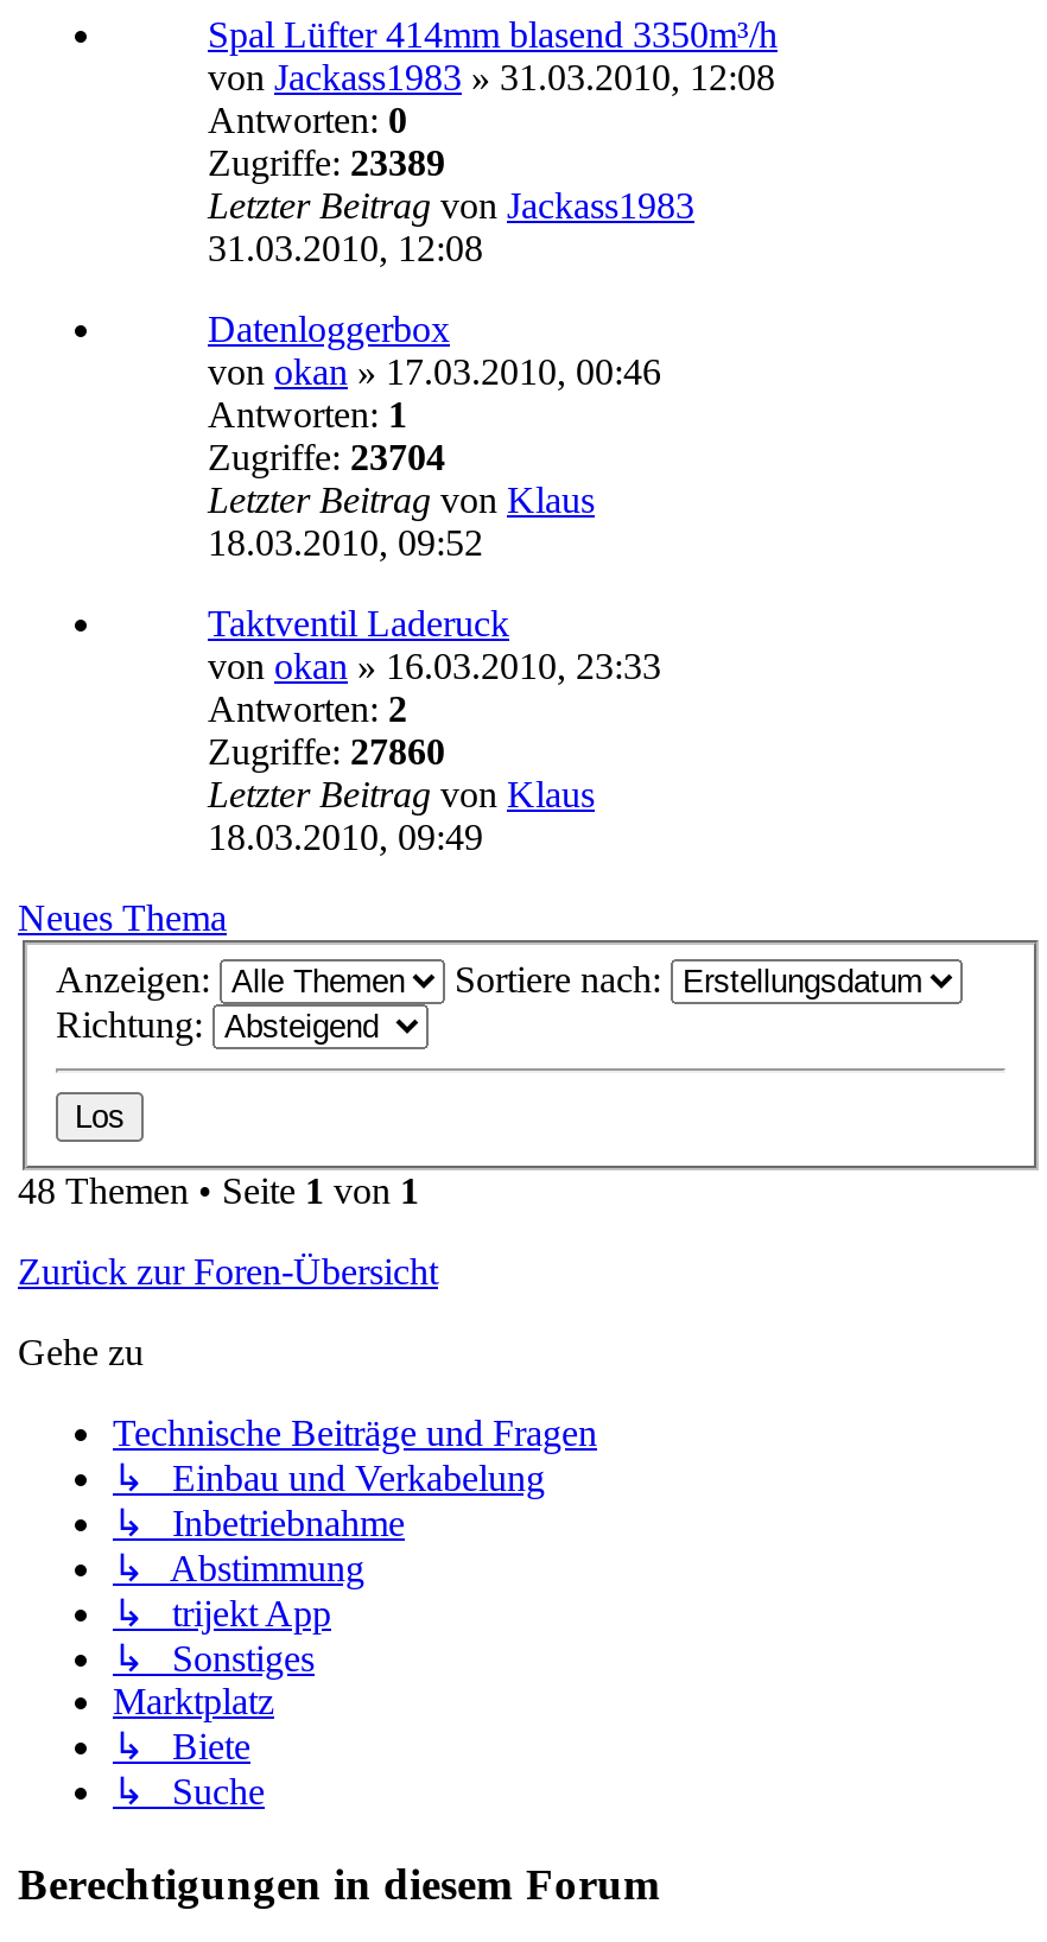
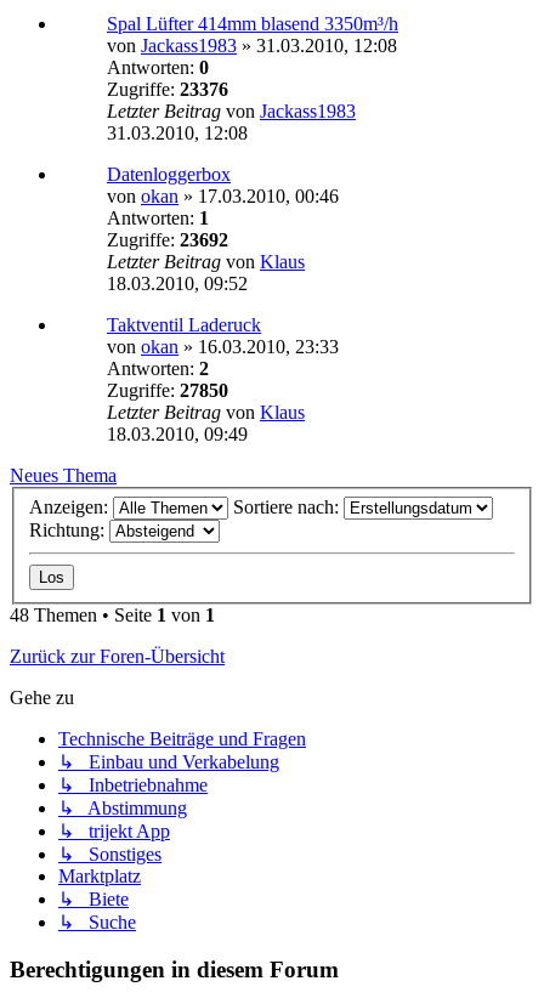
- Zugriffe: 23389
+ Zugriffe: 23376

- Zugriffe: 23704
+ Zugriffe: 23692

- Zugriffe: 27860
+ Zugriffe: 27850
